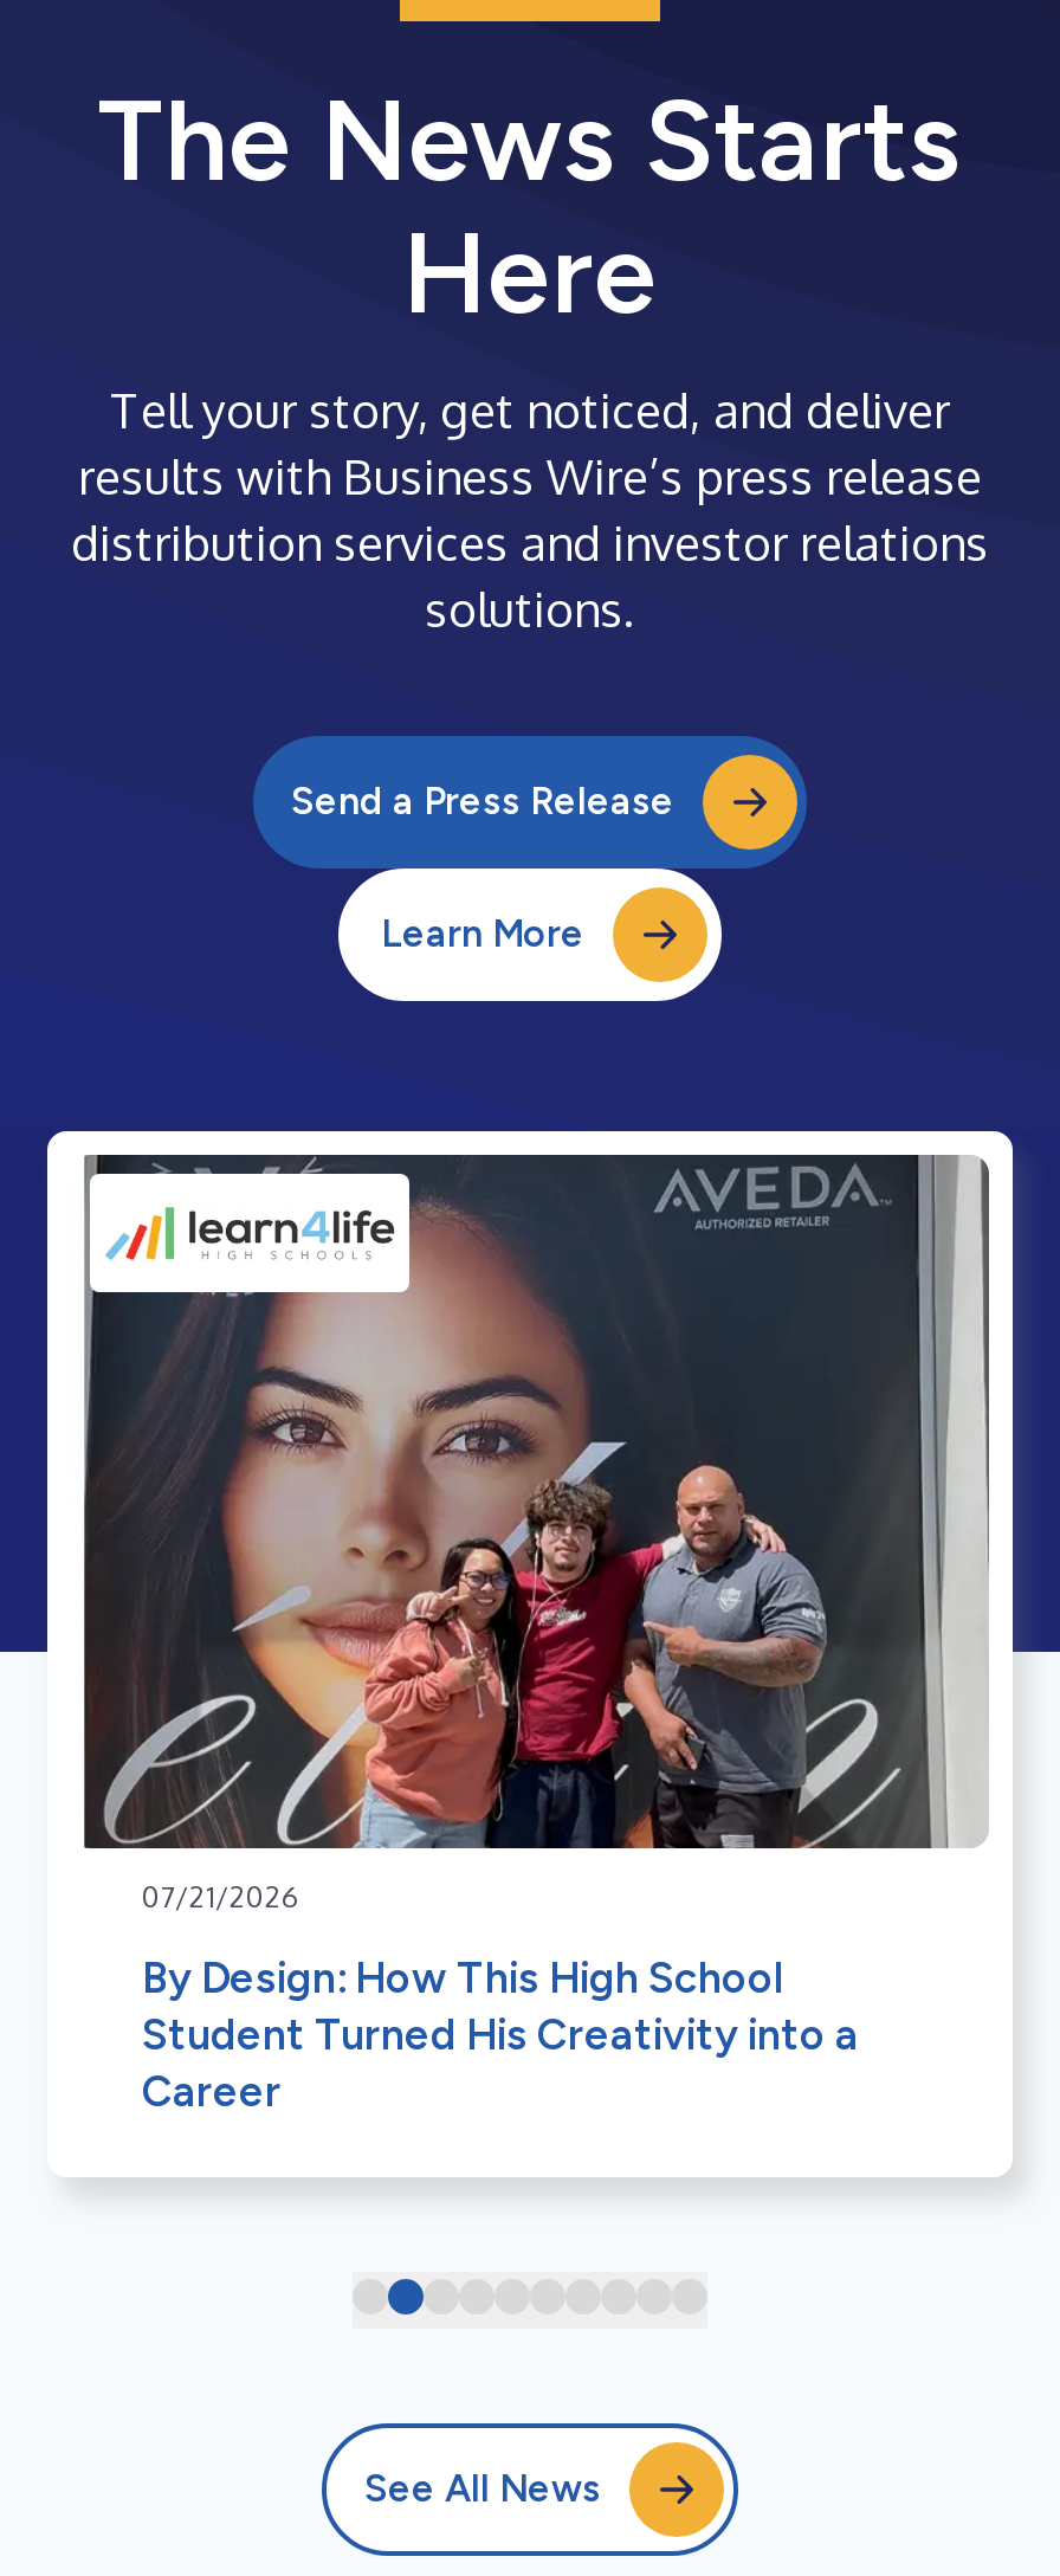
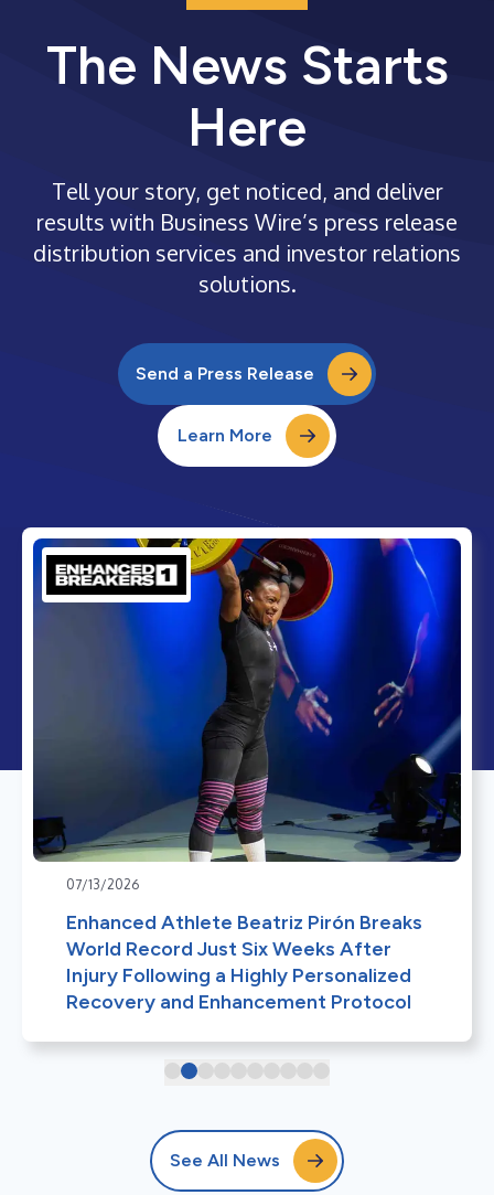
- [image]
- 07/21/2026
+ [image]
+ 07/13/2026

- By Design: How This High School
- Student Turned His Creativity into a
- Career
+ Enhanced Athlete Beatriz Pirón Breaks
+ World Record Just Six Weeks After
+ Injury Following a Highly Personalized
+ Recovery and Enhancement Protocol
